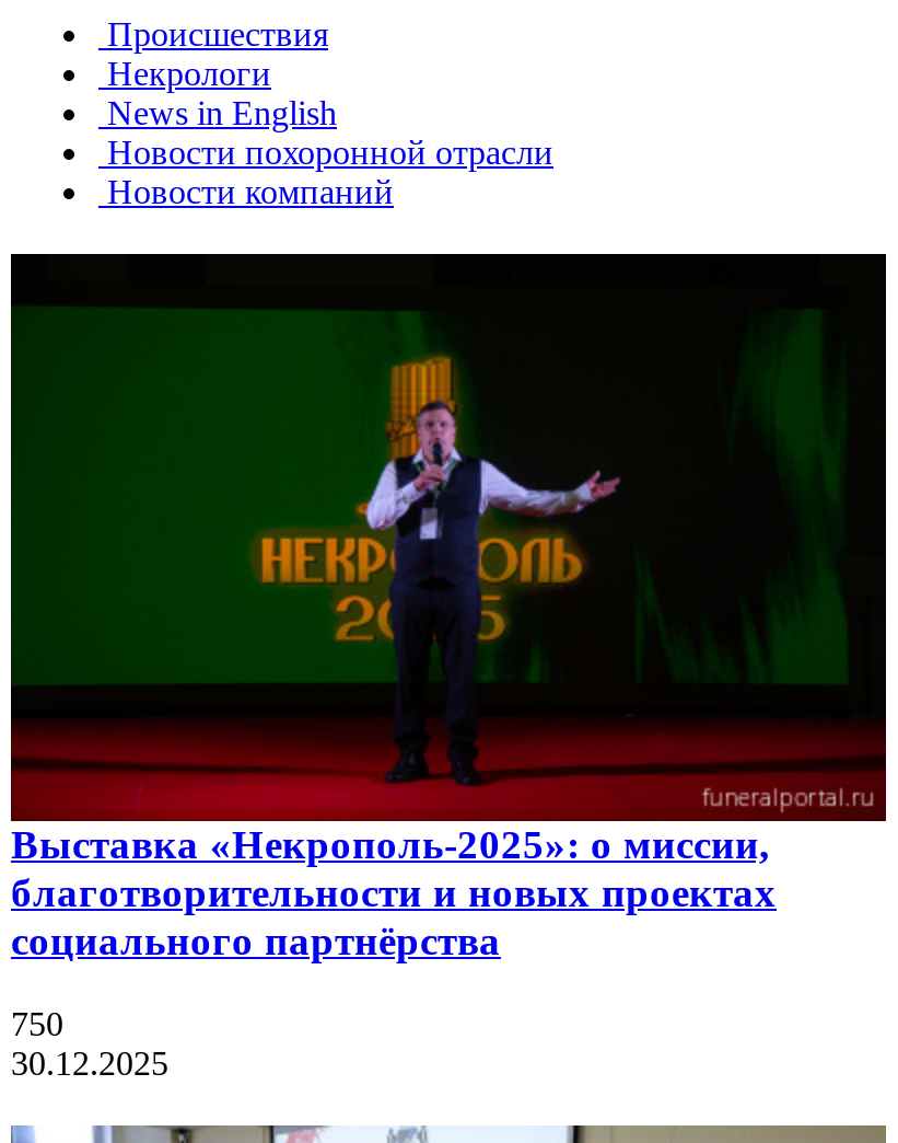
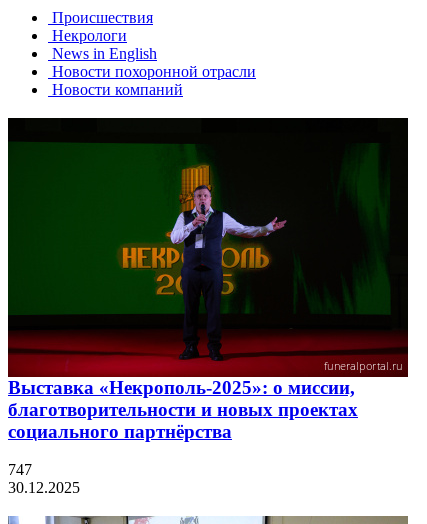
- 750
+ 747
